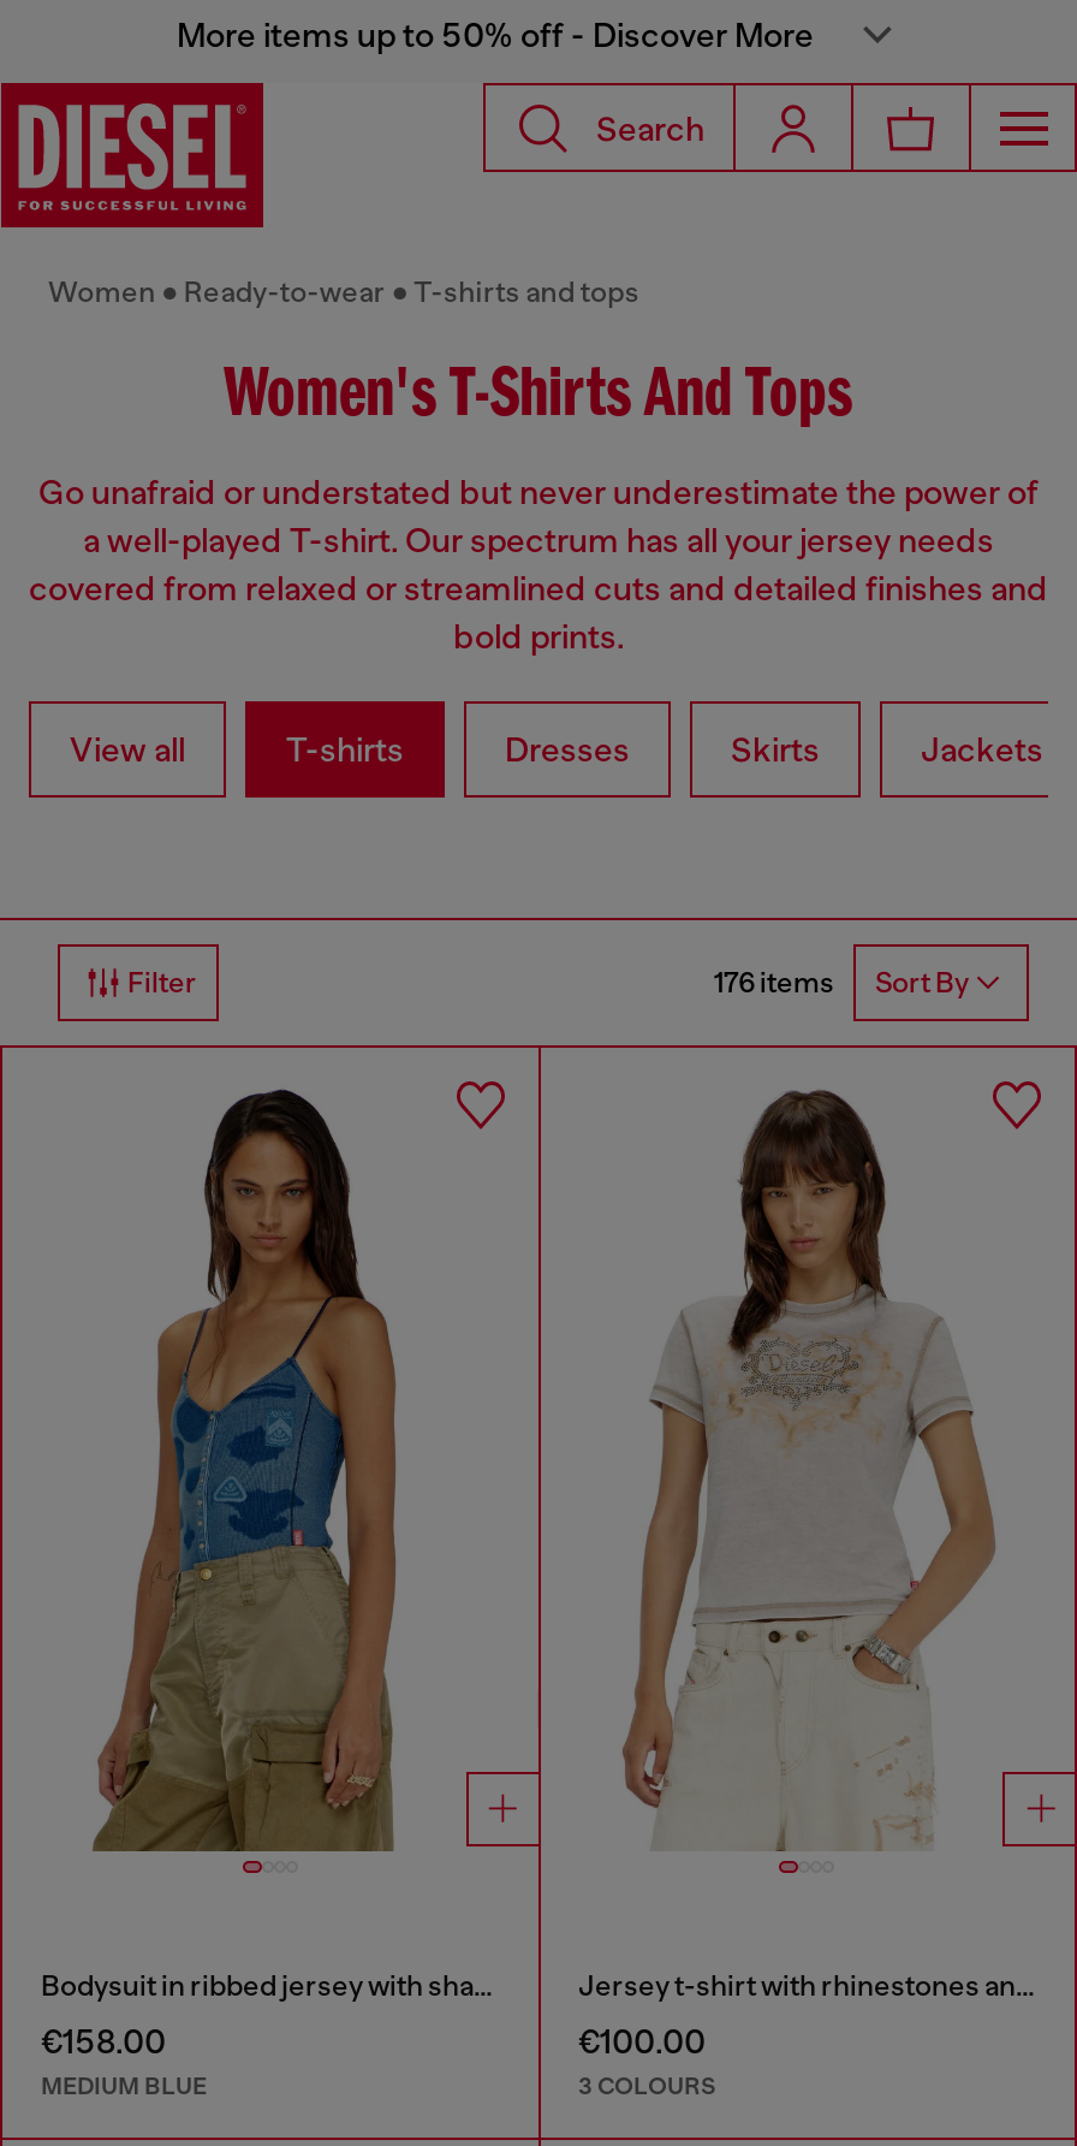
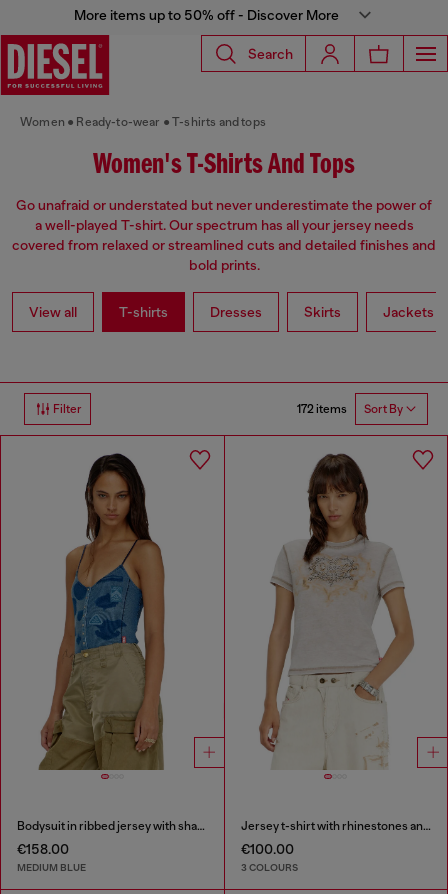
- 176 items Sort By
+ 172 items Sort By
